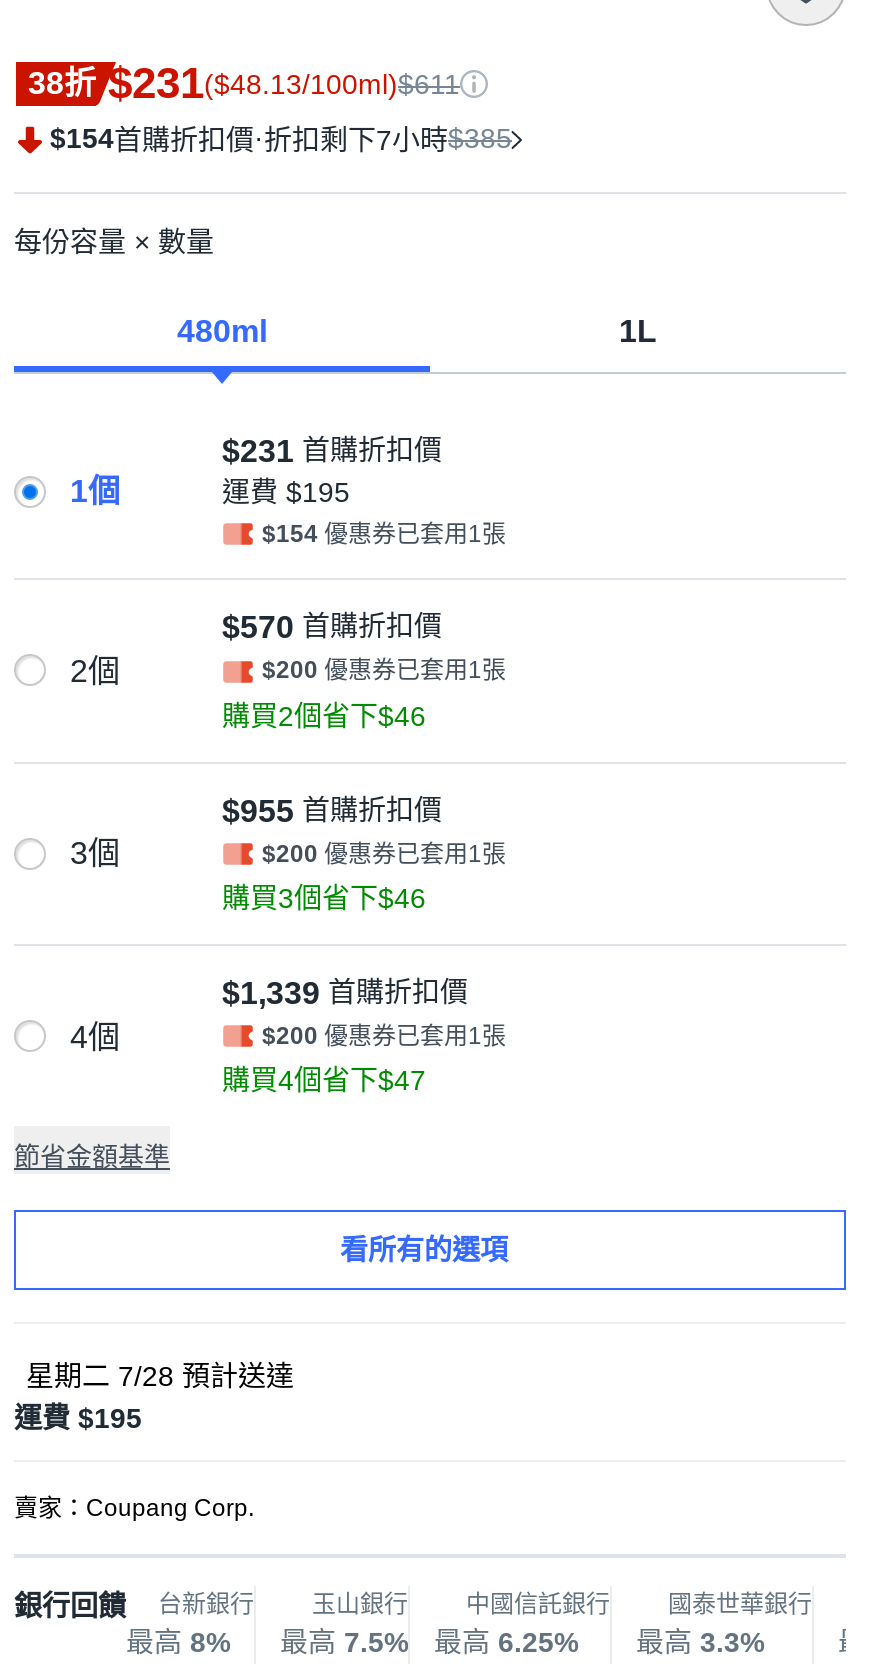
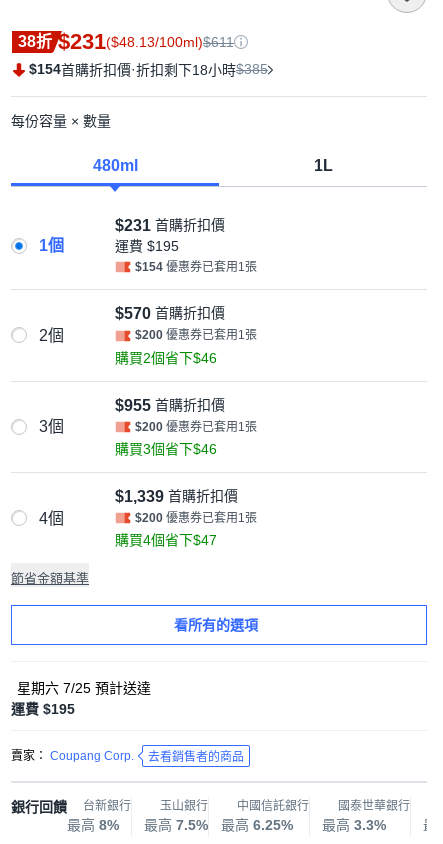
- $154首購折扣價·折扣剩下7小時$385
+ $154首購折扣價·折扣剩下18小時$385

- 星期二 7/28預計送達
+ 星期六 7/25預計送達

- 賣家：Coupang Corp.
+ 賣家： Coupang Corp.
+ 去看銷售者的商品
